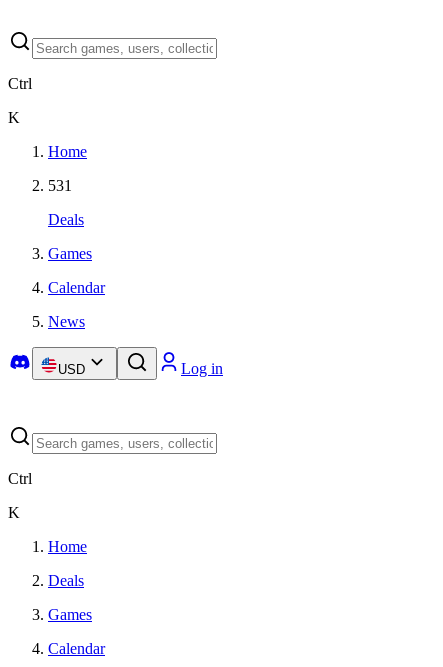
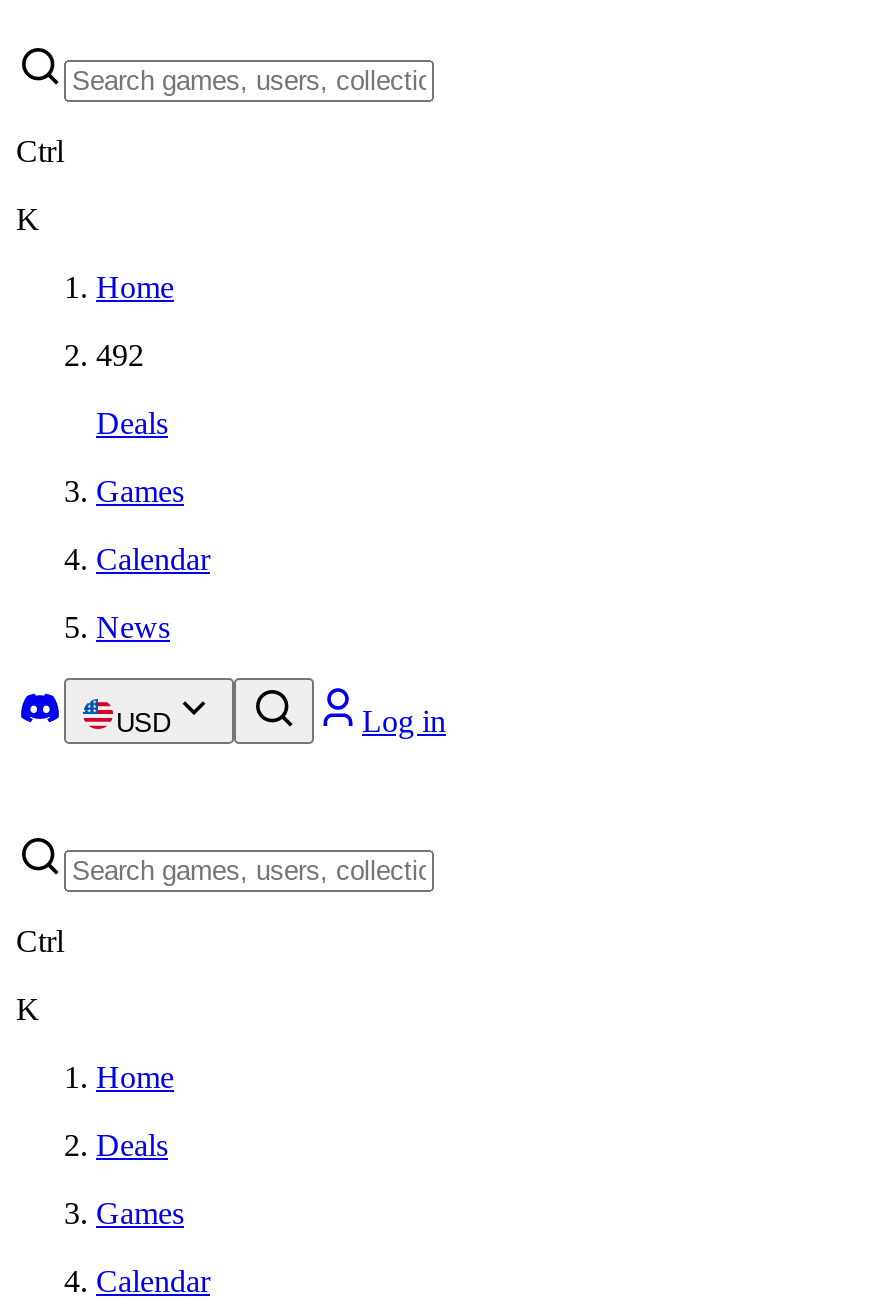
- 531
+ 492
